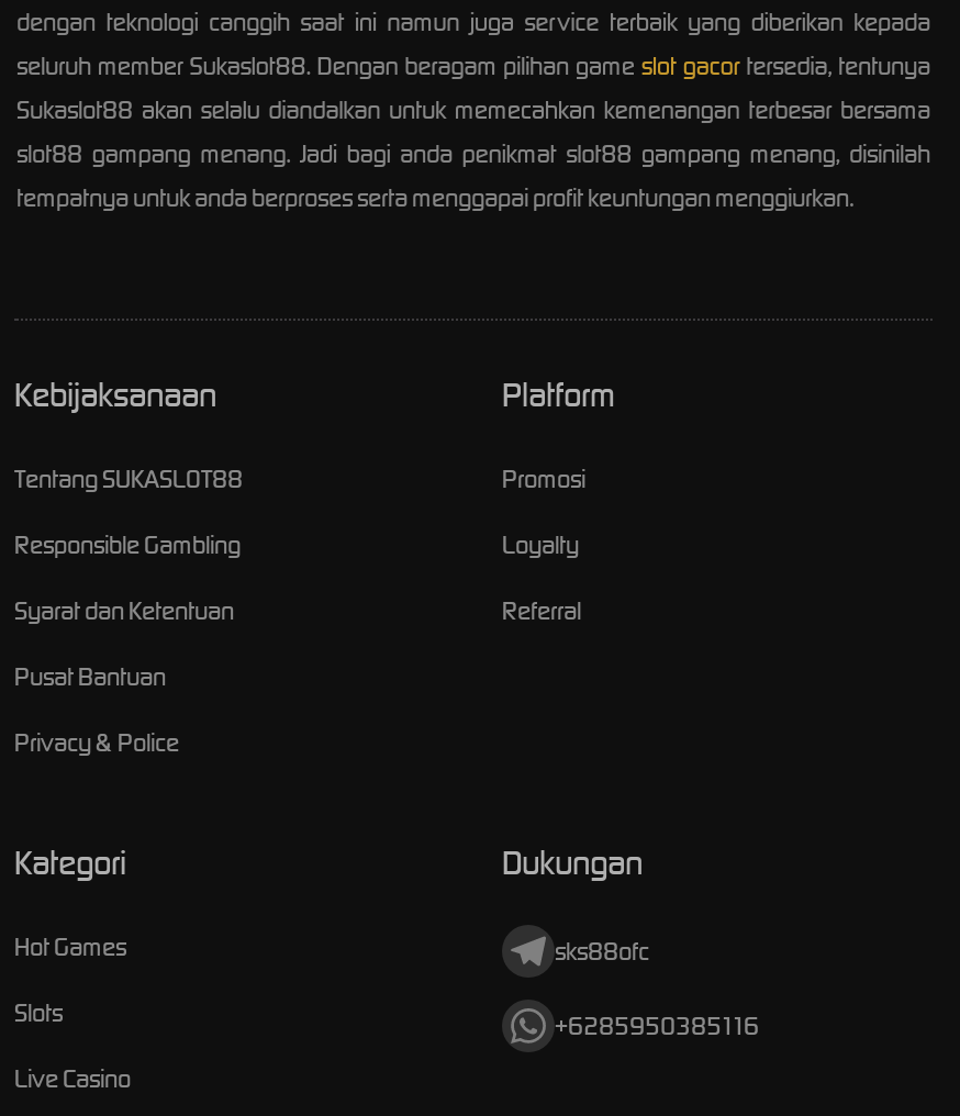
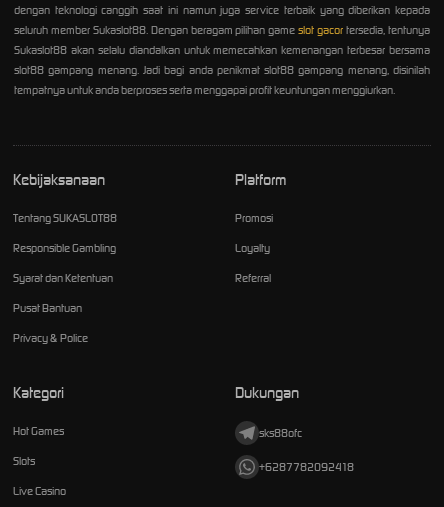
- +6285950385116
+ +6287782092418
